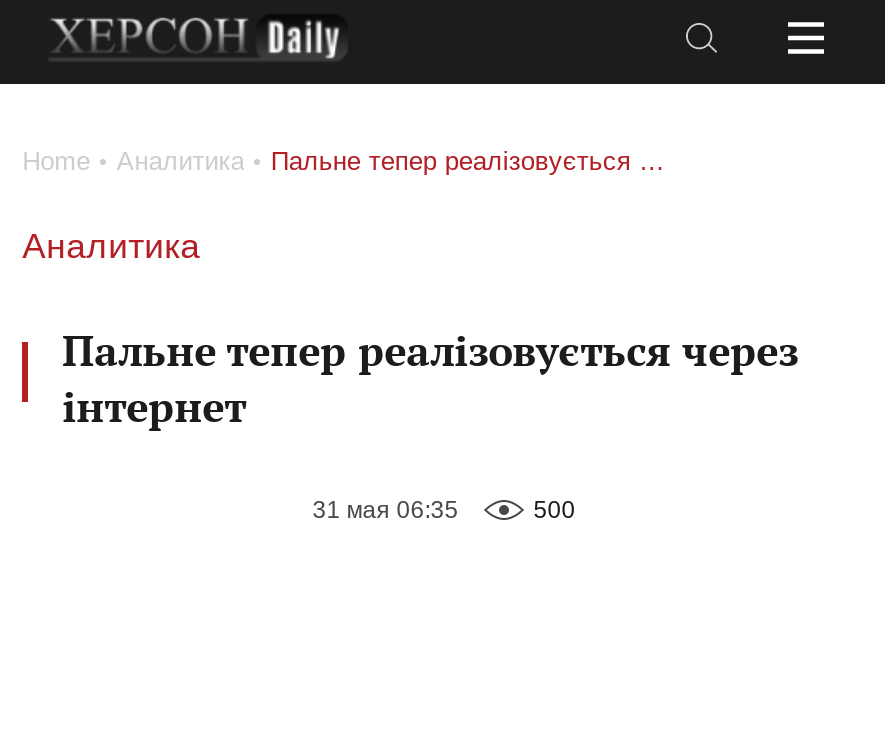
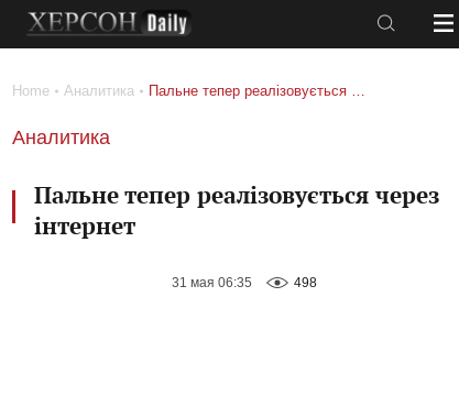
- 500
+ 498
